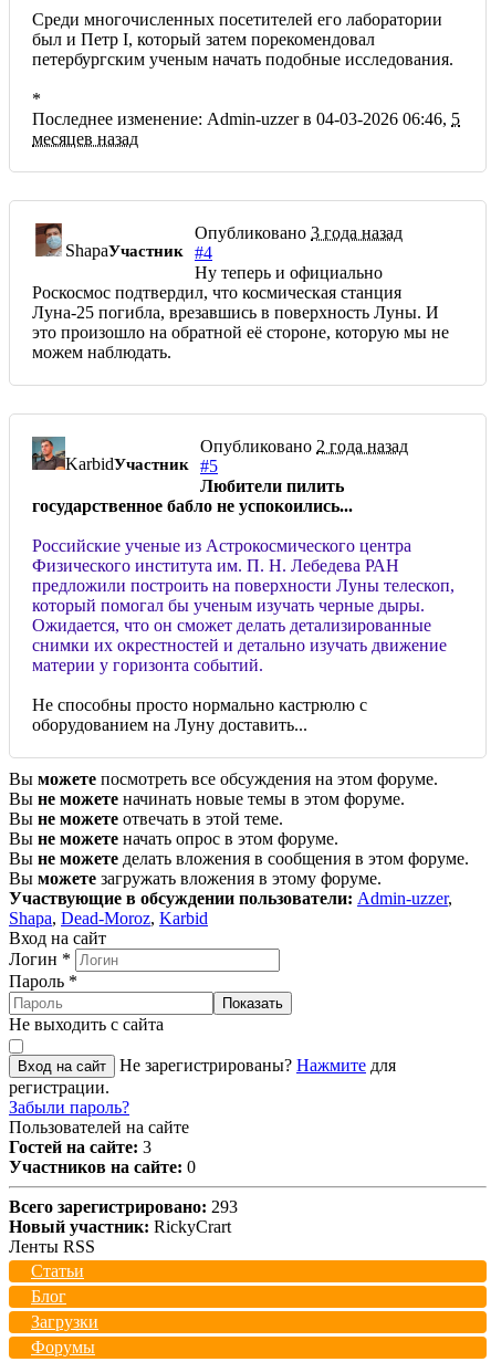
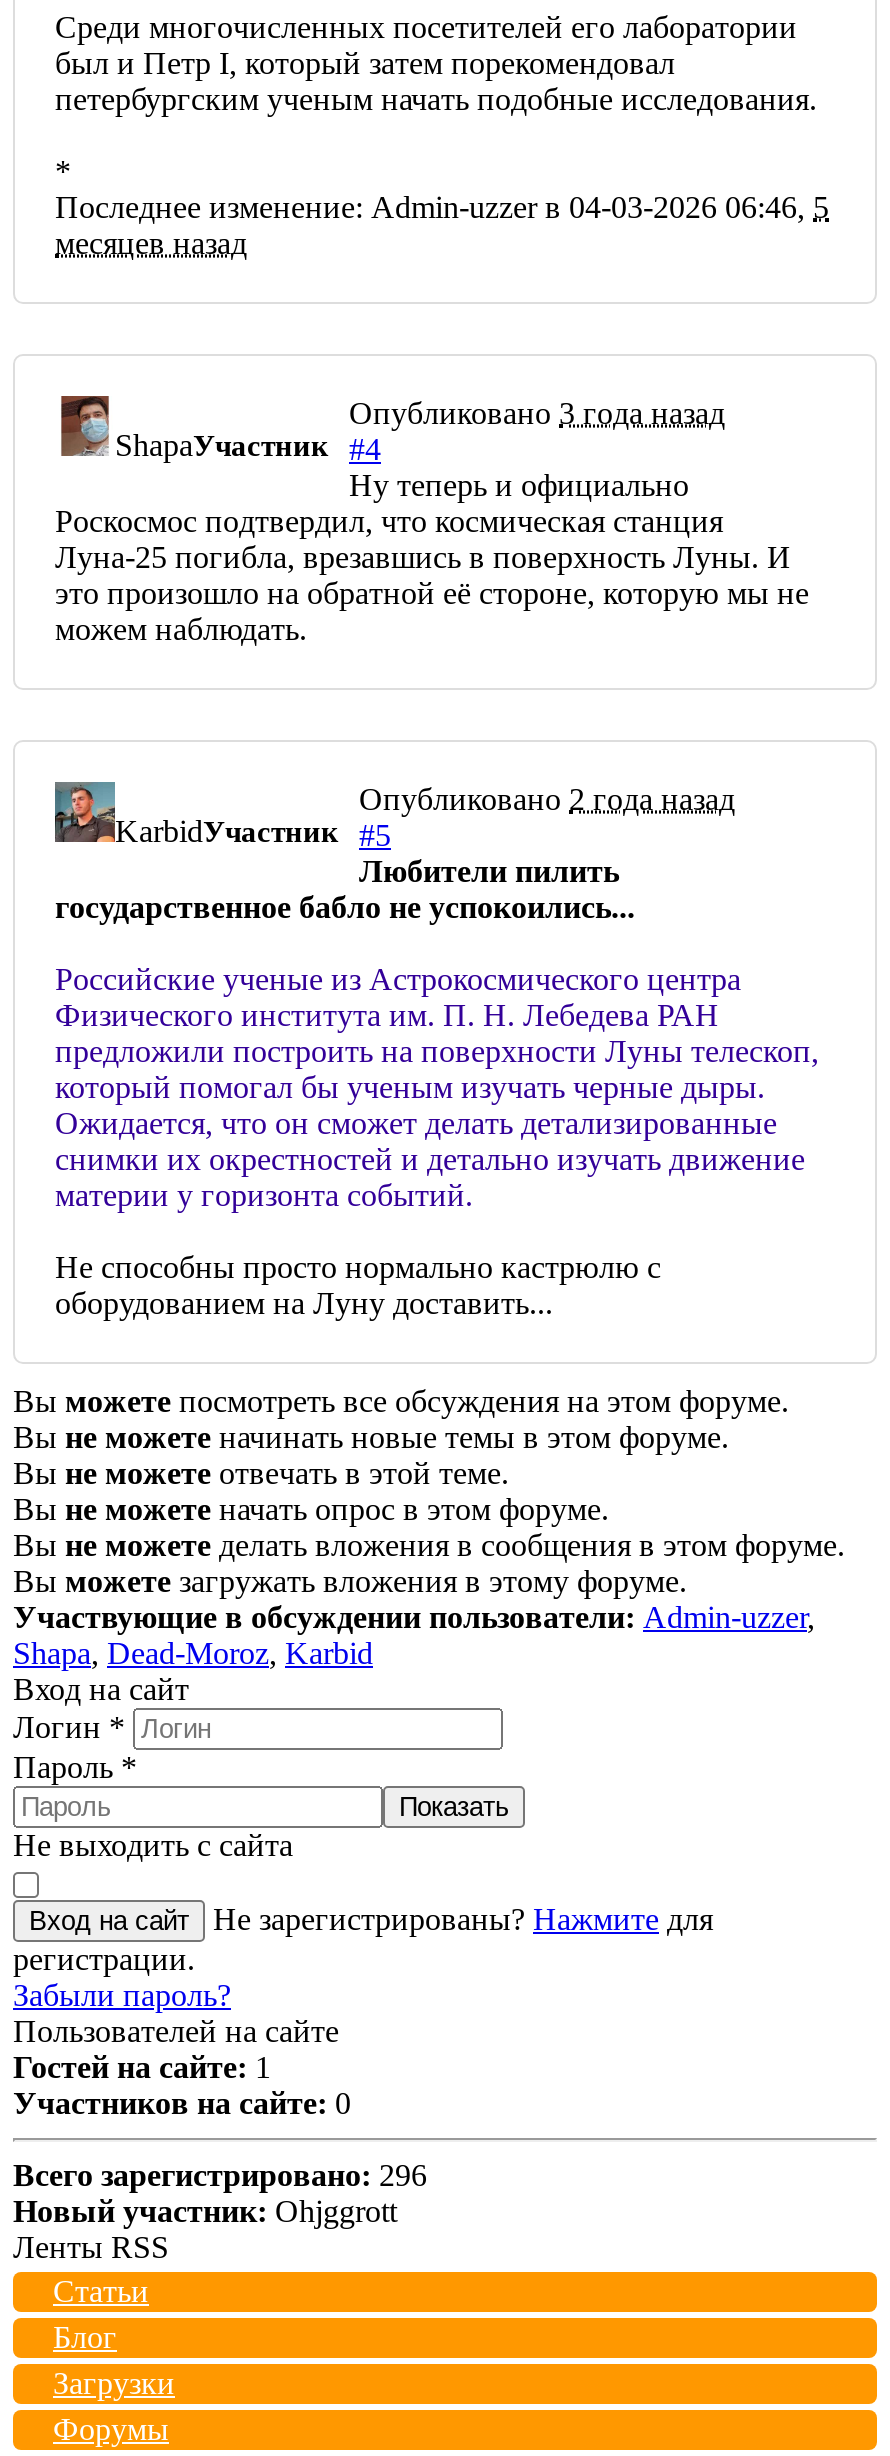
- Гостей на сайте: 3
+ Гостей на сайте: 1

- Всего зарегистрировано: 293
+ Всего зарегистрировано: 296

- Новый участник: RickyCrart
+ Новый участник: Ohjggrott
